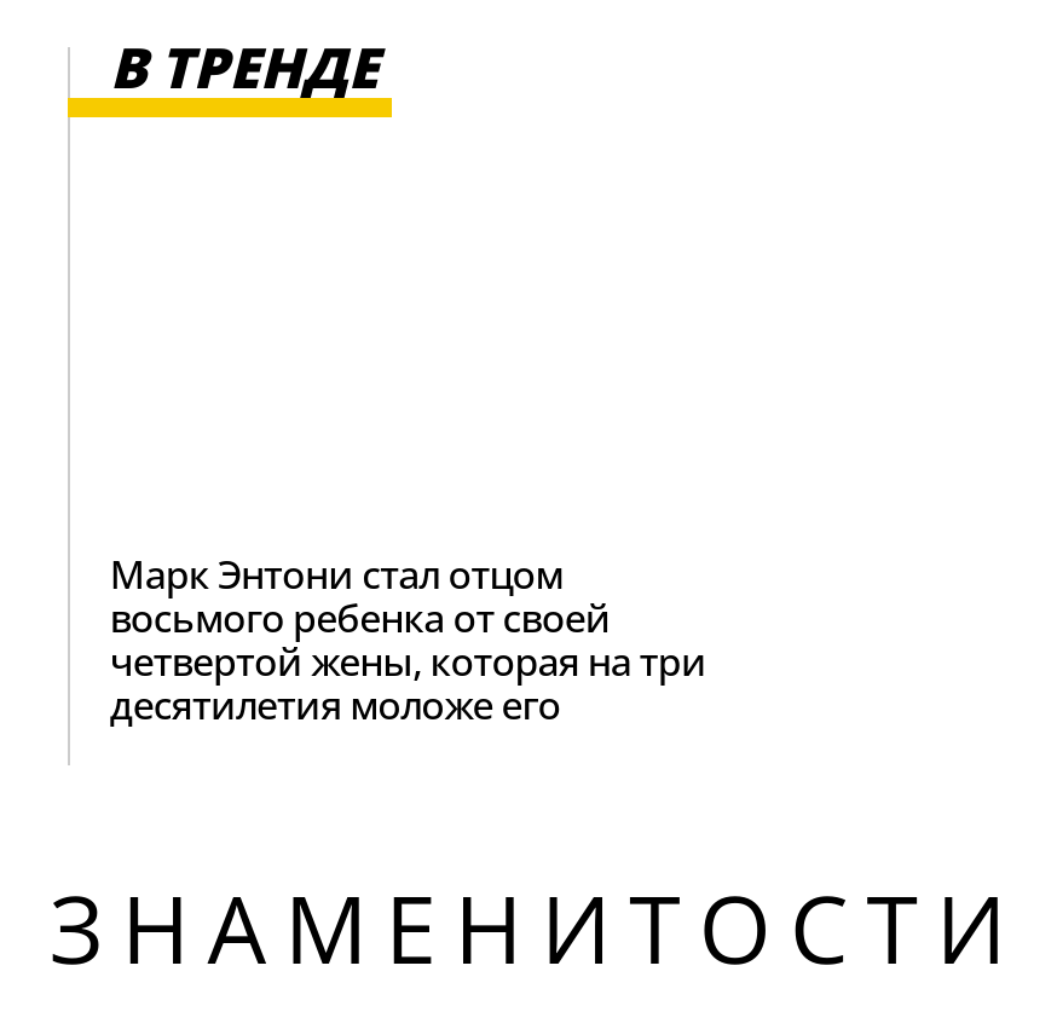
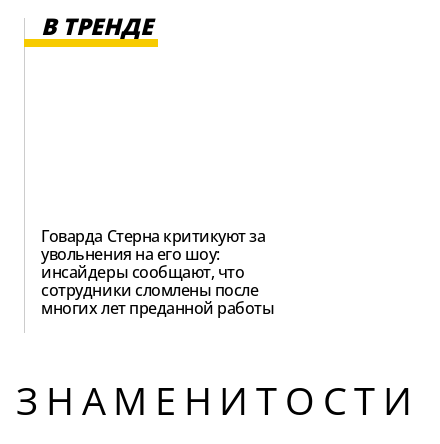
- Марк Энтони стал отцом
- восьмого ребенка от своей
- четвертой жены, которая на три
- десятилетия моложе его
+ Говарда Стерна критикуют за
+ увольнения на его шоу:
+ инсайдеры сообщают, что
+ сотрудники сломлены после
+ многих лет преданной работы
